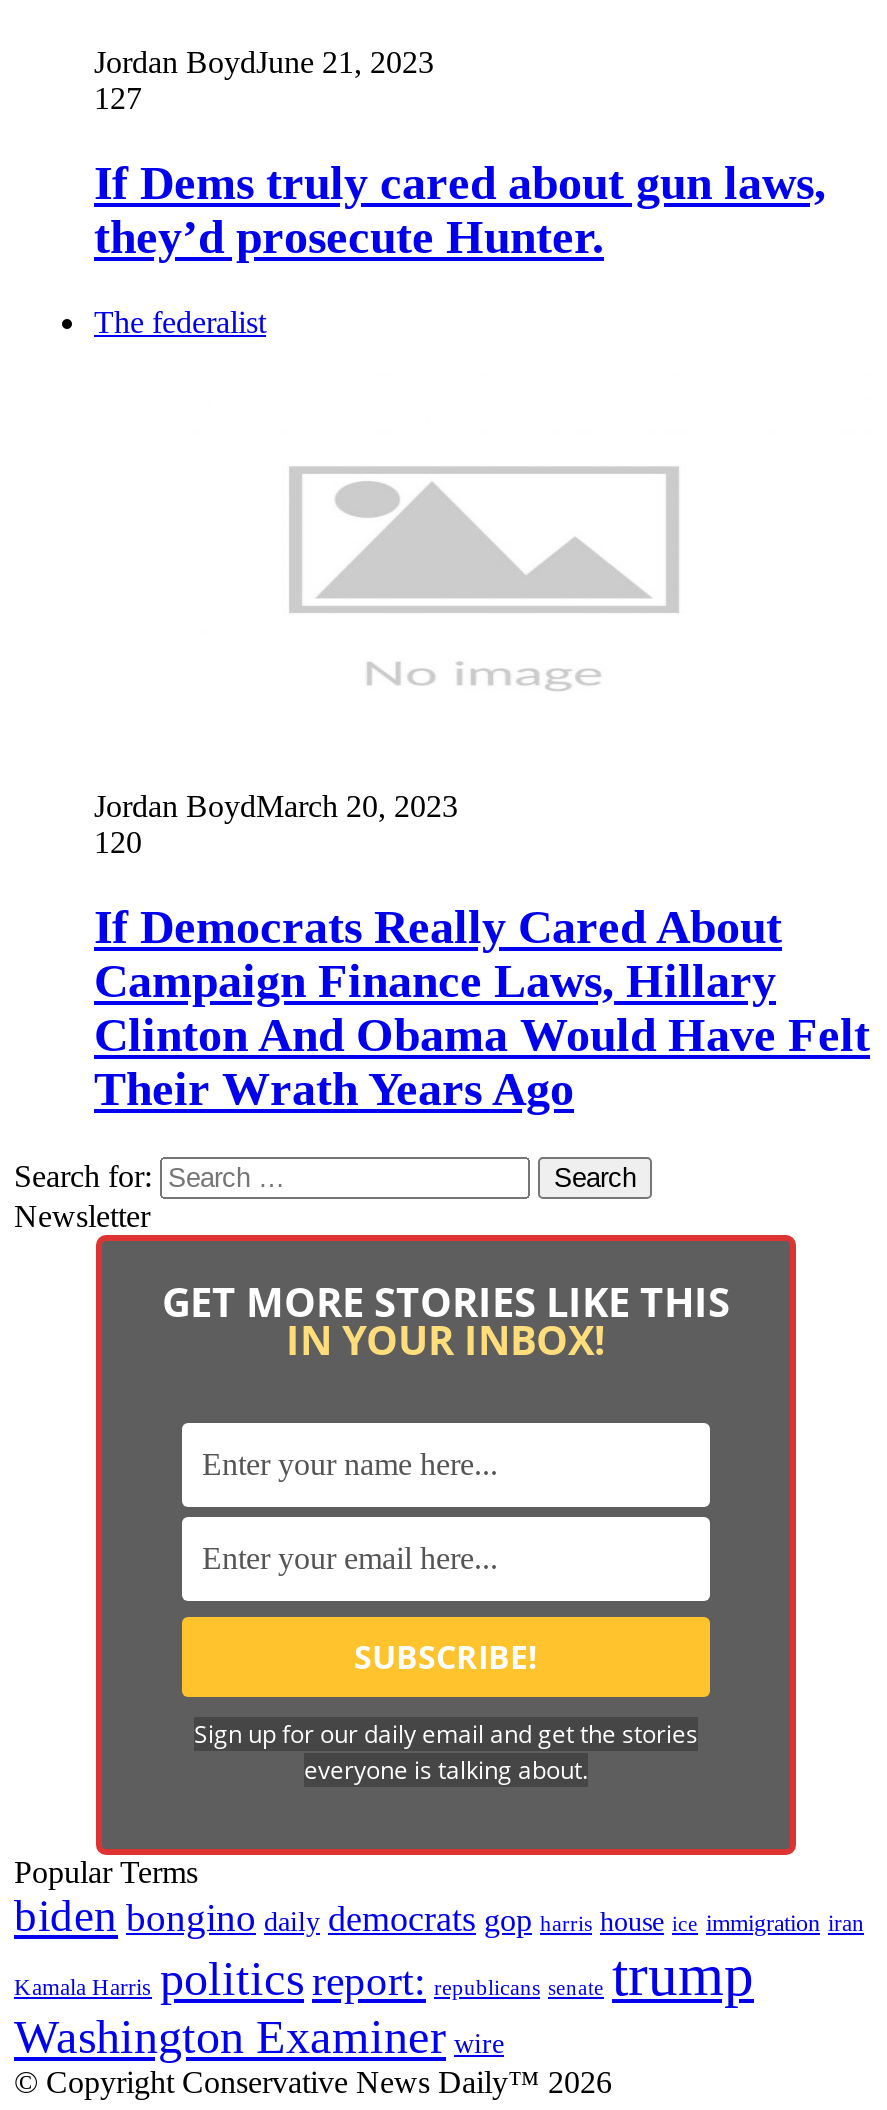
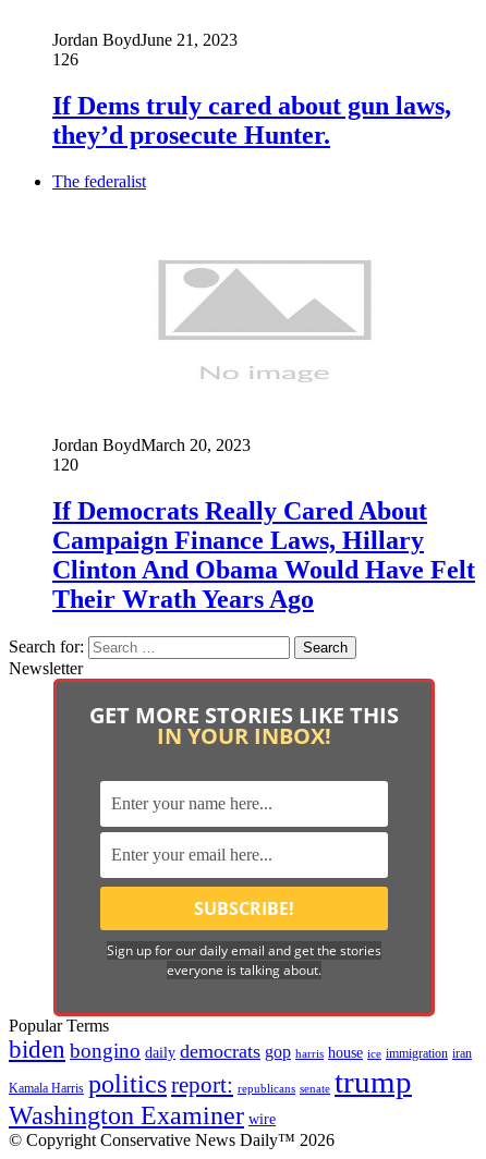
- 127
+ 126
